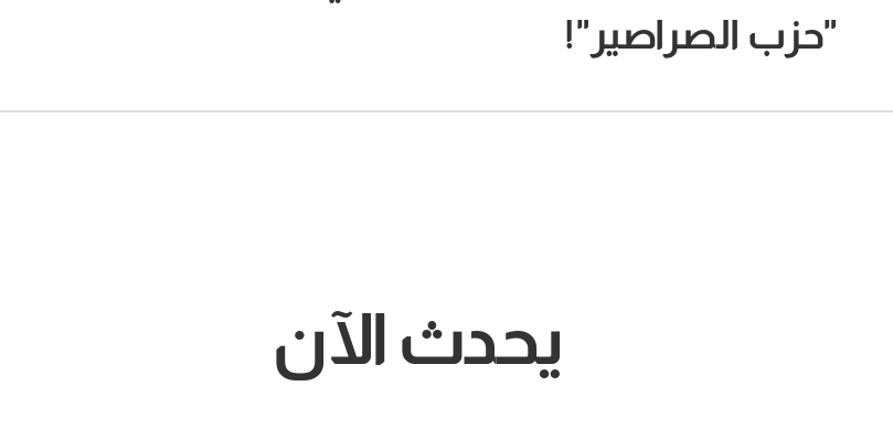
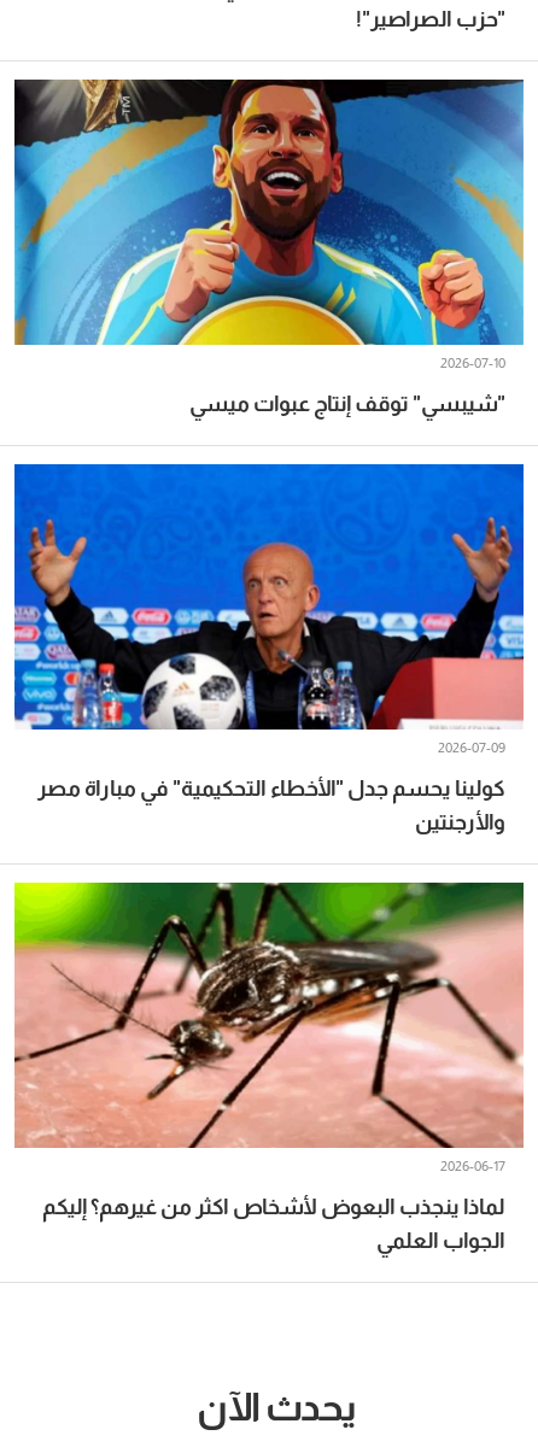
+ [image]
+ 2026-07-10

+ [image]
+ 2026-07-09

+ [image]
+ 2026-06-17

+ كولينا يحسم جدل "الأخطاء التحكيمية" في مباراة مصر
+ والأرجنتين

+ لماذا ينجذب البعوض لأشخاص اكثر من غيرهم؟ إليكم
+ الجواب العلمي

+ "شيبسي" توقف إنتاج عبوات ميسي
